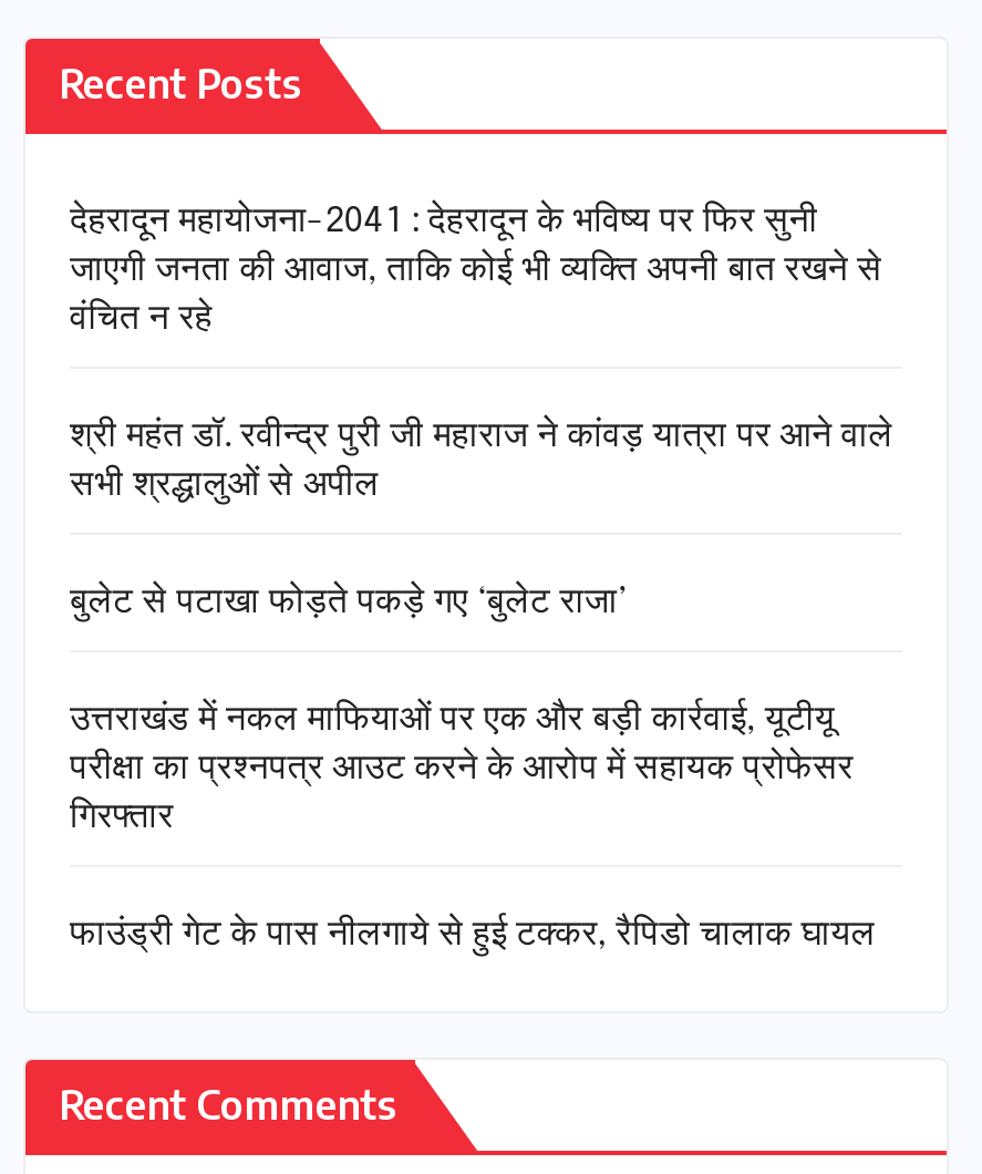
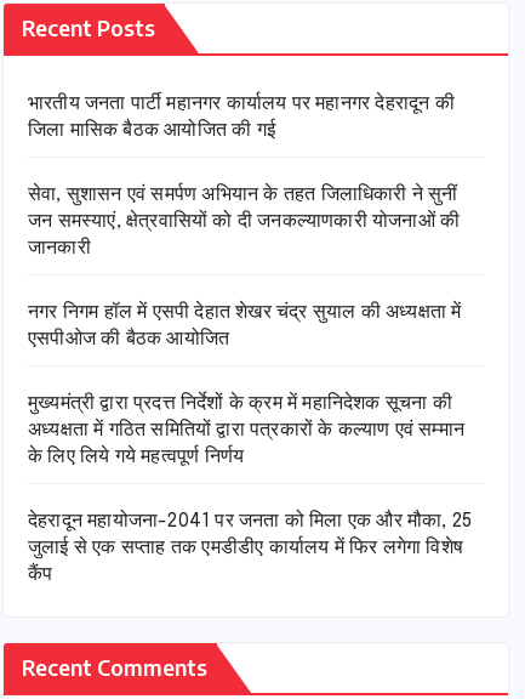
- देहरादून महायोजना-2041 : देहरादून के भविष्य पर फिर सुनी
- जाएगी जनता की आवाज, ताकि कोई भी व्यक्ति अपनी बात रखने से
- वंचित न रहे
+ भारतीय जनता पार्टी महानगर कार्यालय पर महानगर देहरादून की
+ जिला मासिक बैठक आयोजित की गई

- श्री महंत डॉ. रवीन्द्र पुरी जी महाराज ने कांवड़ यात्रा पर आने वाले
- सभी श्रद्धालुओं से अपील
+ सेवा, सुशासन एवं समर्पण अभियान के तहत जिलाधिकारी ने सुनीं
+ जन समस्याएं, क्षेत्रवासियों को दी जनकल्याणकारी योजनाओं की
+ जानकारी

- बुलेट से पटाखा फोड़ते पकड़े गए ‘बुलेट राजा’
+ नगर निगम हॉल में एसपी देहात शेखर चंद्र सुयाल की अध्यक्षता में
+ एसपीओज की बैठक आयोजित

- उत्तराखंड में नकल माफियाओं पर एक और बड़ी कार्रवाई, यूटीयू
- परीक्षा का प्रश्नपत्र आउट करने के आरोप में सहायक प्रोफेसर
- गिरफ्तार
+ मुख्यमंत्री द्वारा प्रदत्त निर्देशों के क्रम में महानिदेशक सूचना की
+ अध्यक्षता में गठित समितियों द्वारा पत्रकारों के कल्याण एवं सम्मान
+ के लिए लिये गये महत्वपूर्ण निर्णय

- फाउंड्री गेट के पास नीलगाये से हुई टक्कर, रैपिडो चालाक घायल
+ देहरादून महायोजना-2041 पर जनता को मिला एक और मौका, 25
+ जुलाई से एक सप्ताह तक एमडीडीए कार्यालय में फिर लगेगा विशेष
+ कैंप
